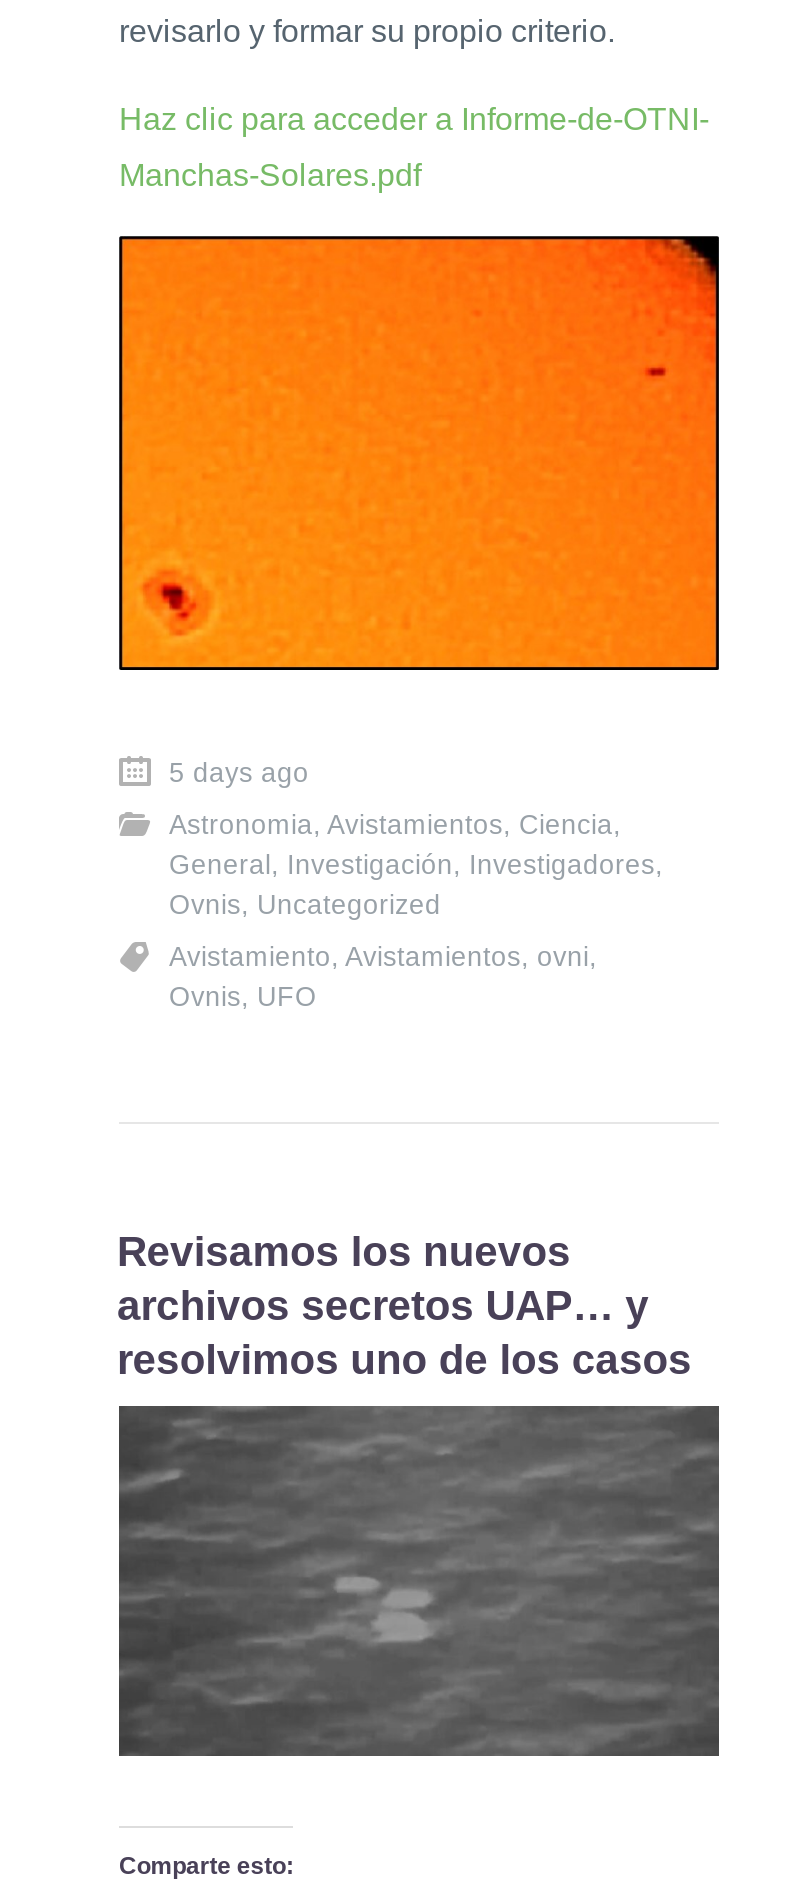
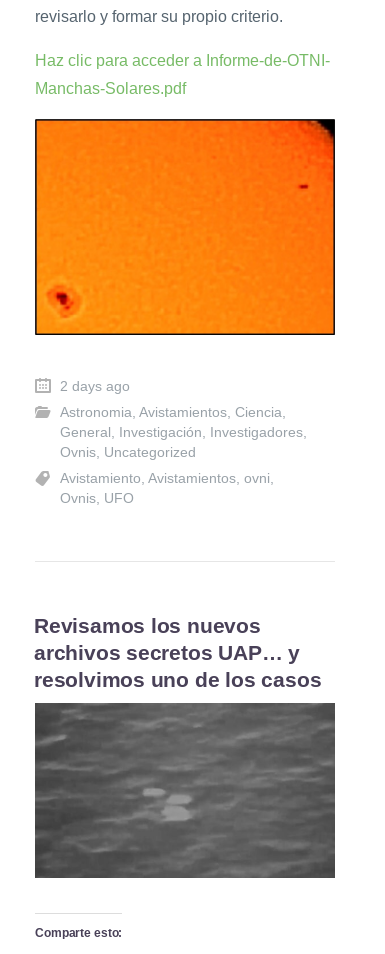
- 5 days ago
+ 2 days ago
